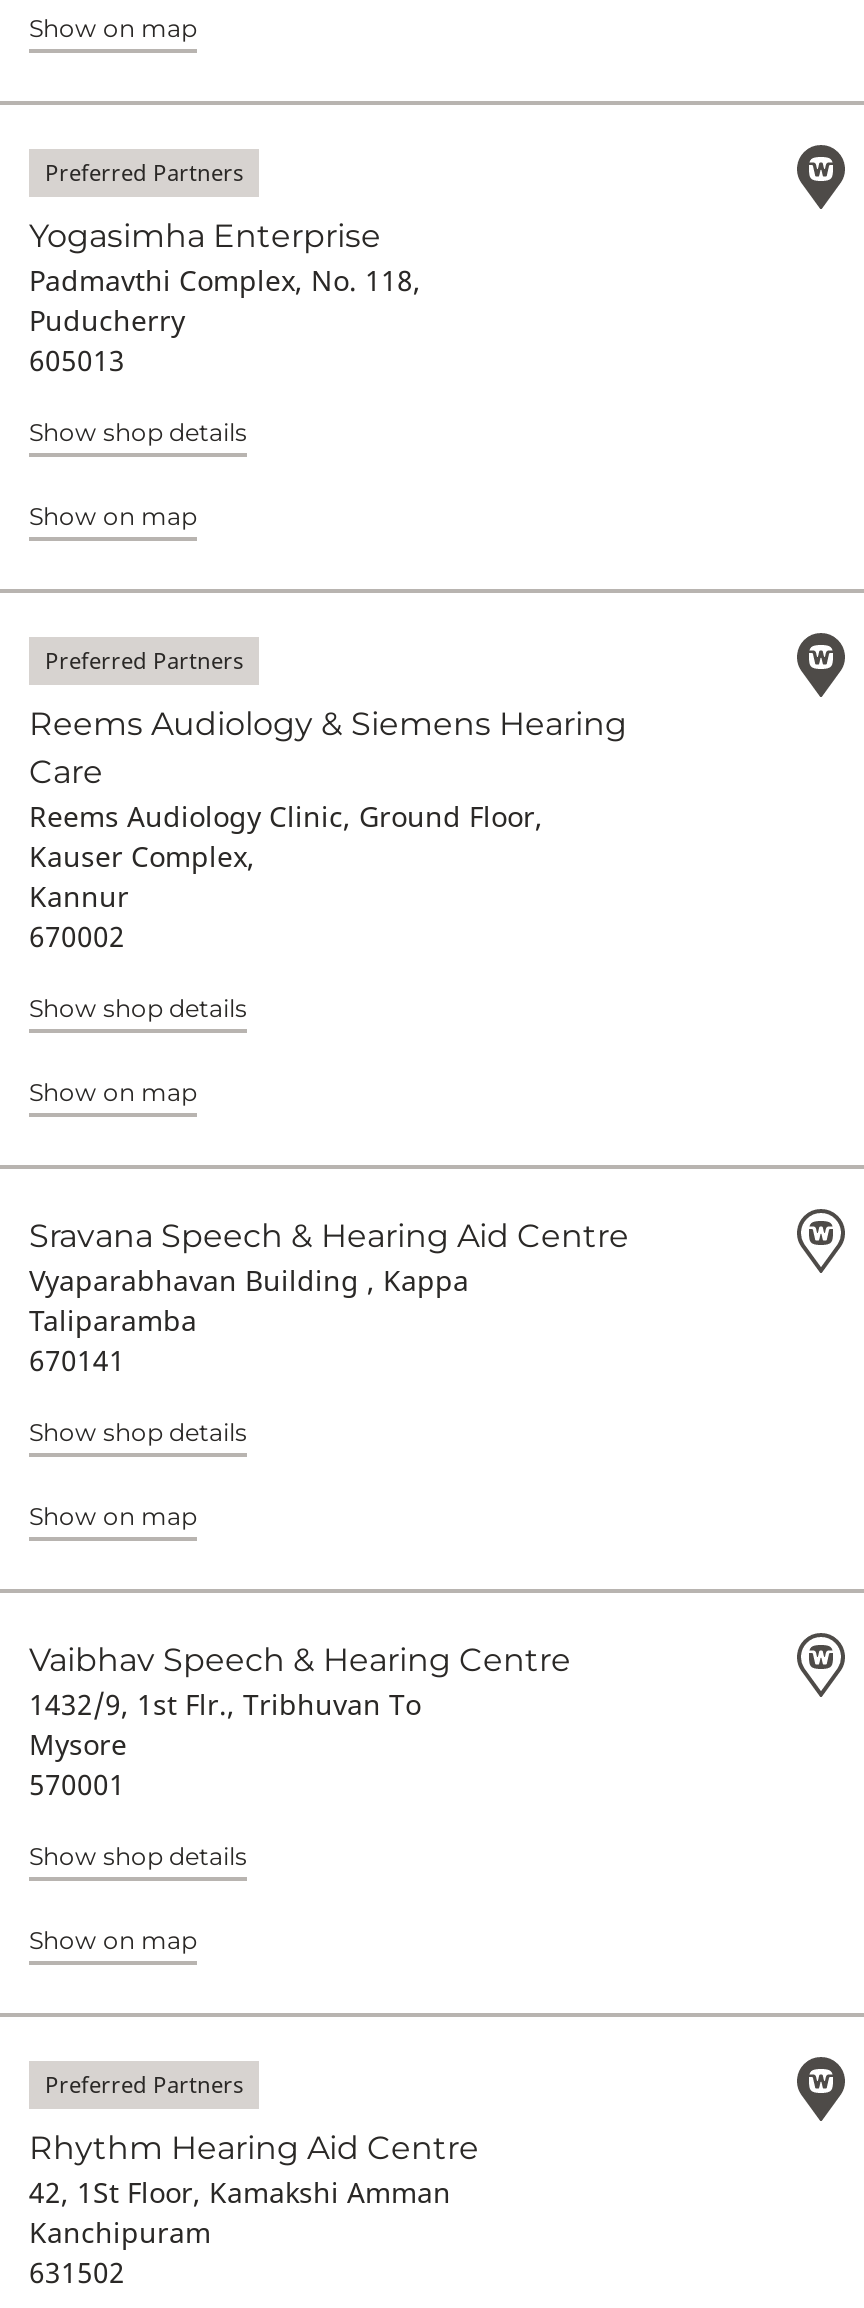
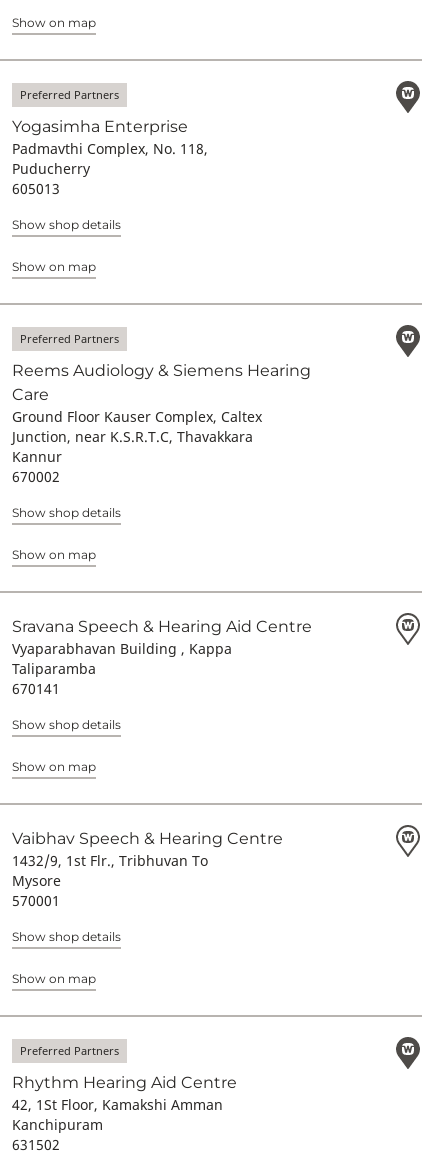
- Reems Audiology Clinic, Ground Floor,
- Kauser Complex,
+ Ground Floor Kauser Complex, Caltex
+ Junction, near K.S.R.T.C, Thavakkara
